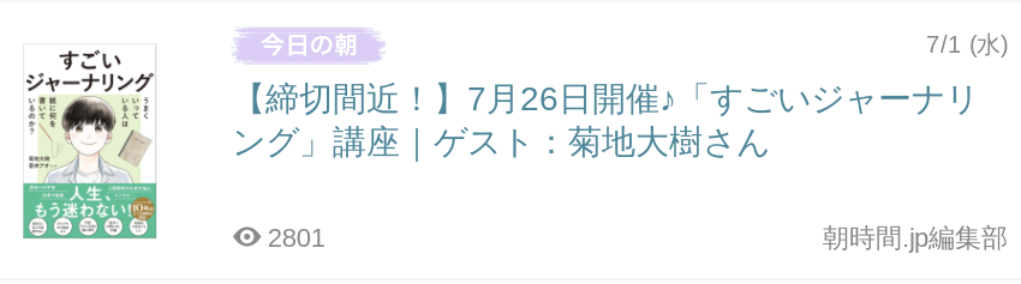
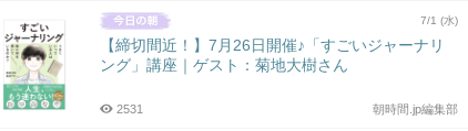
- 2801
+ 2531
